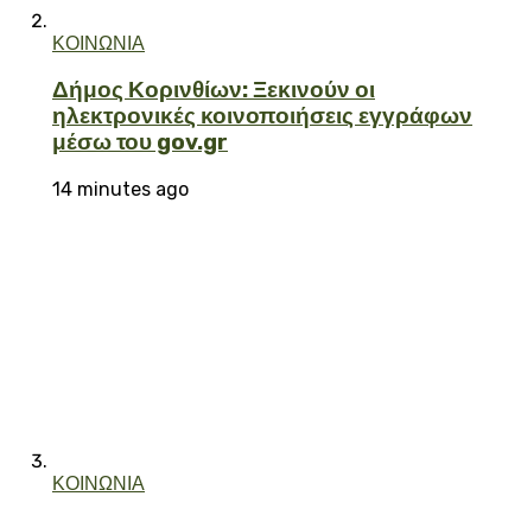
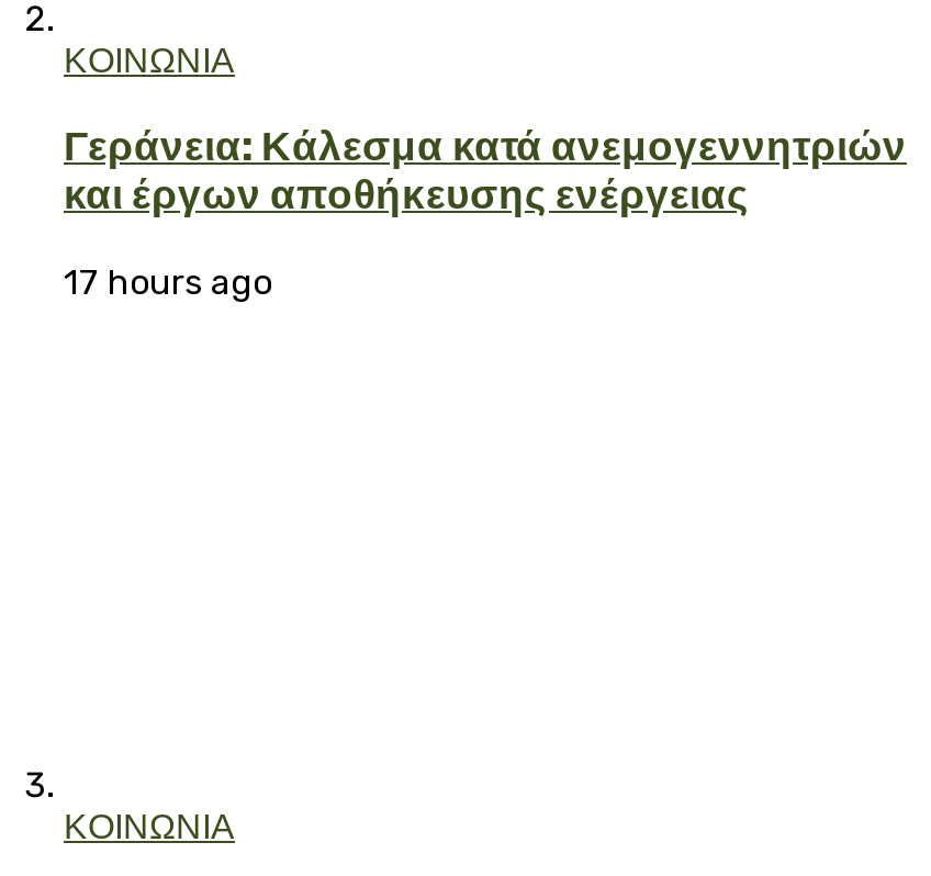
- Δήμος Κορινθίων: Ξεκινούν οι
- ηλεκτρονικές κοινοποιήσεις εγγράφων
- μέσω του gov.gr
+ Γεράνεια: Κάλεσμα κατά ανεμογεννητριών
+ και έργων αποθήκευσης ενέργειας

- 14 minutes ago
+ 17 hours ago
